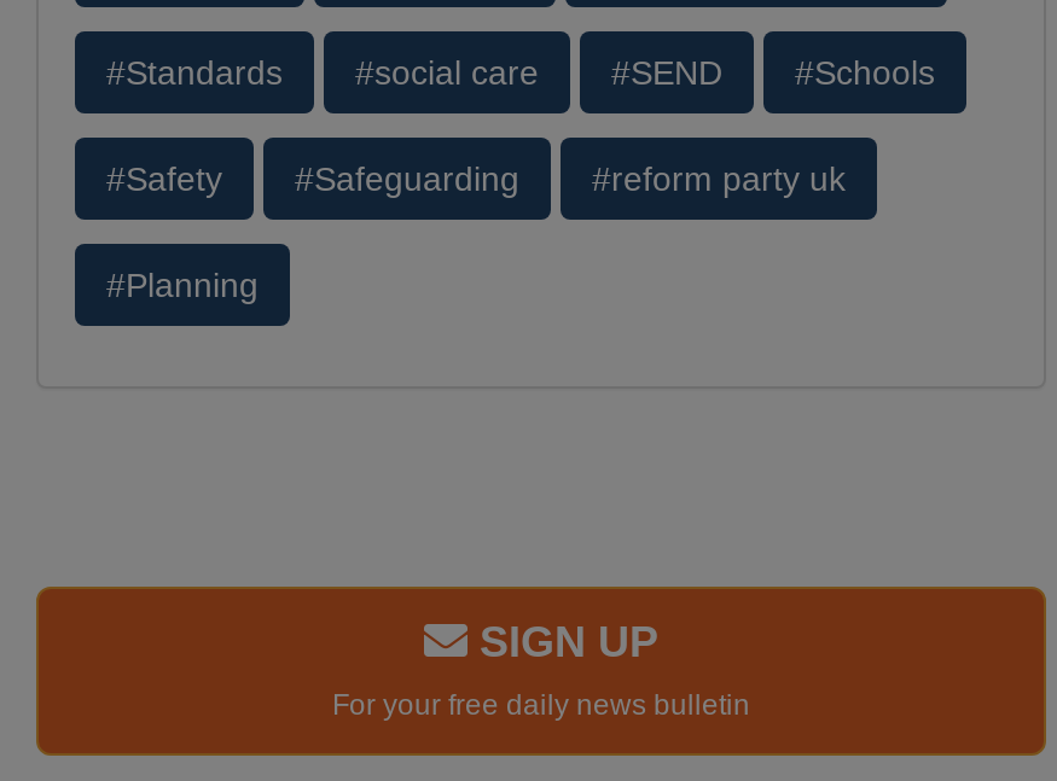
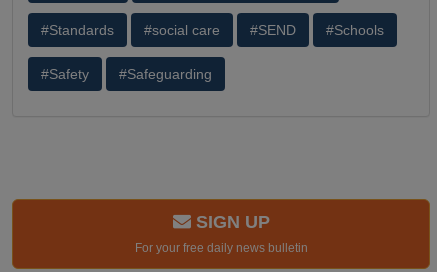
- #reform party uk
- #Planning
